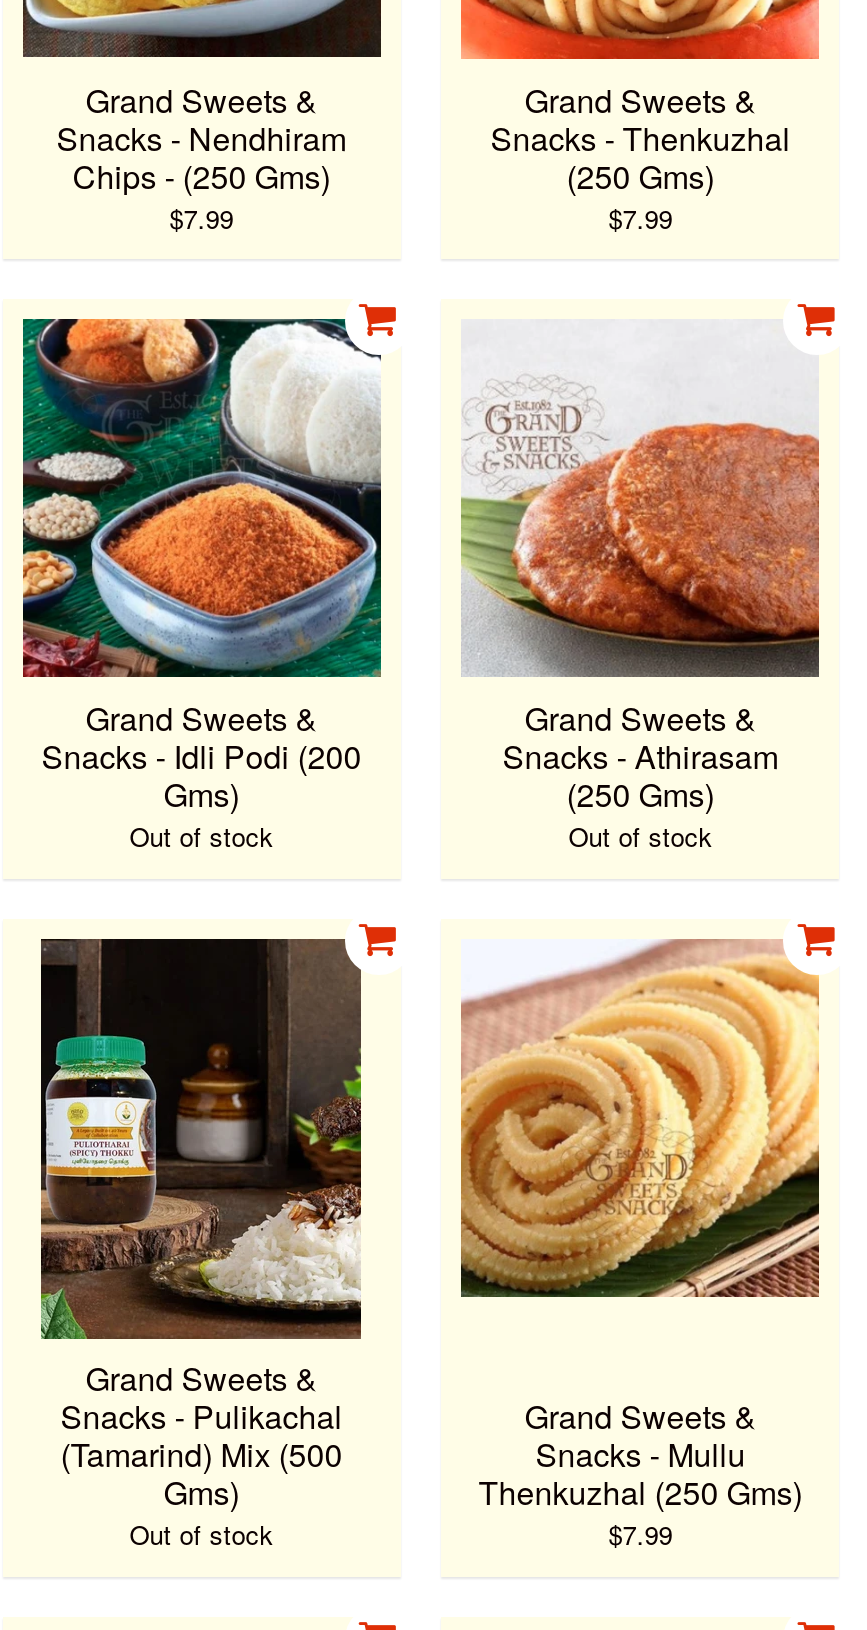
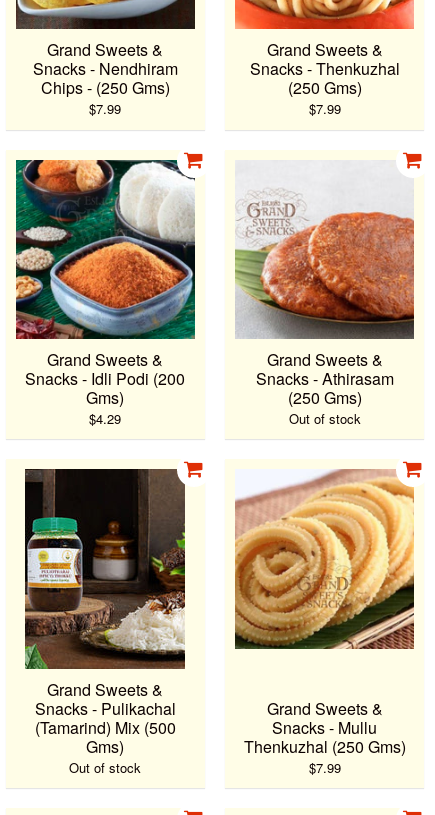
- Out of stock
+ $4.29
